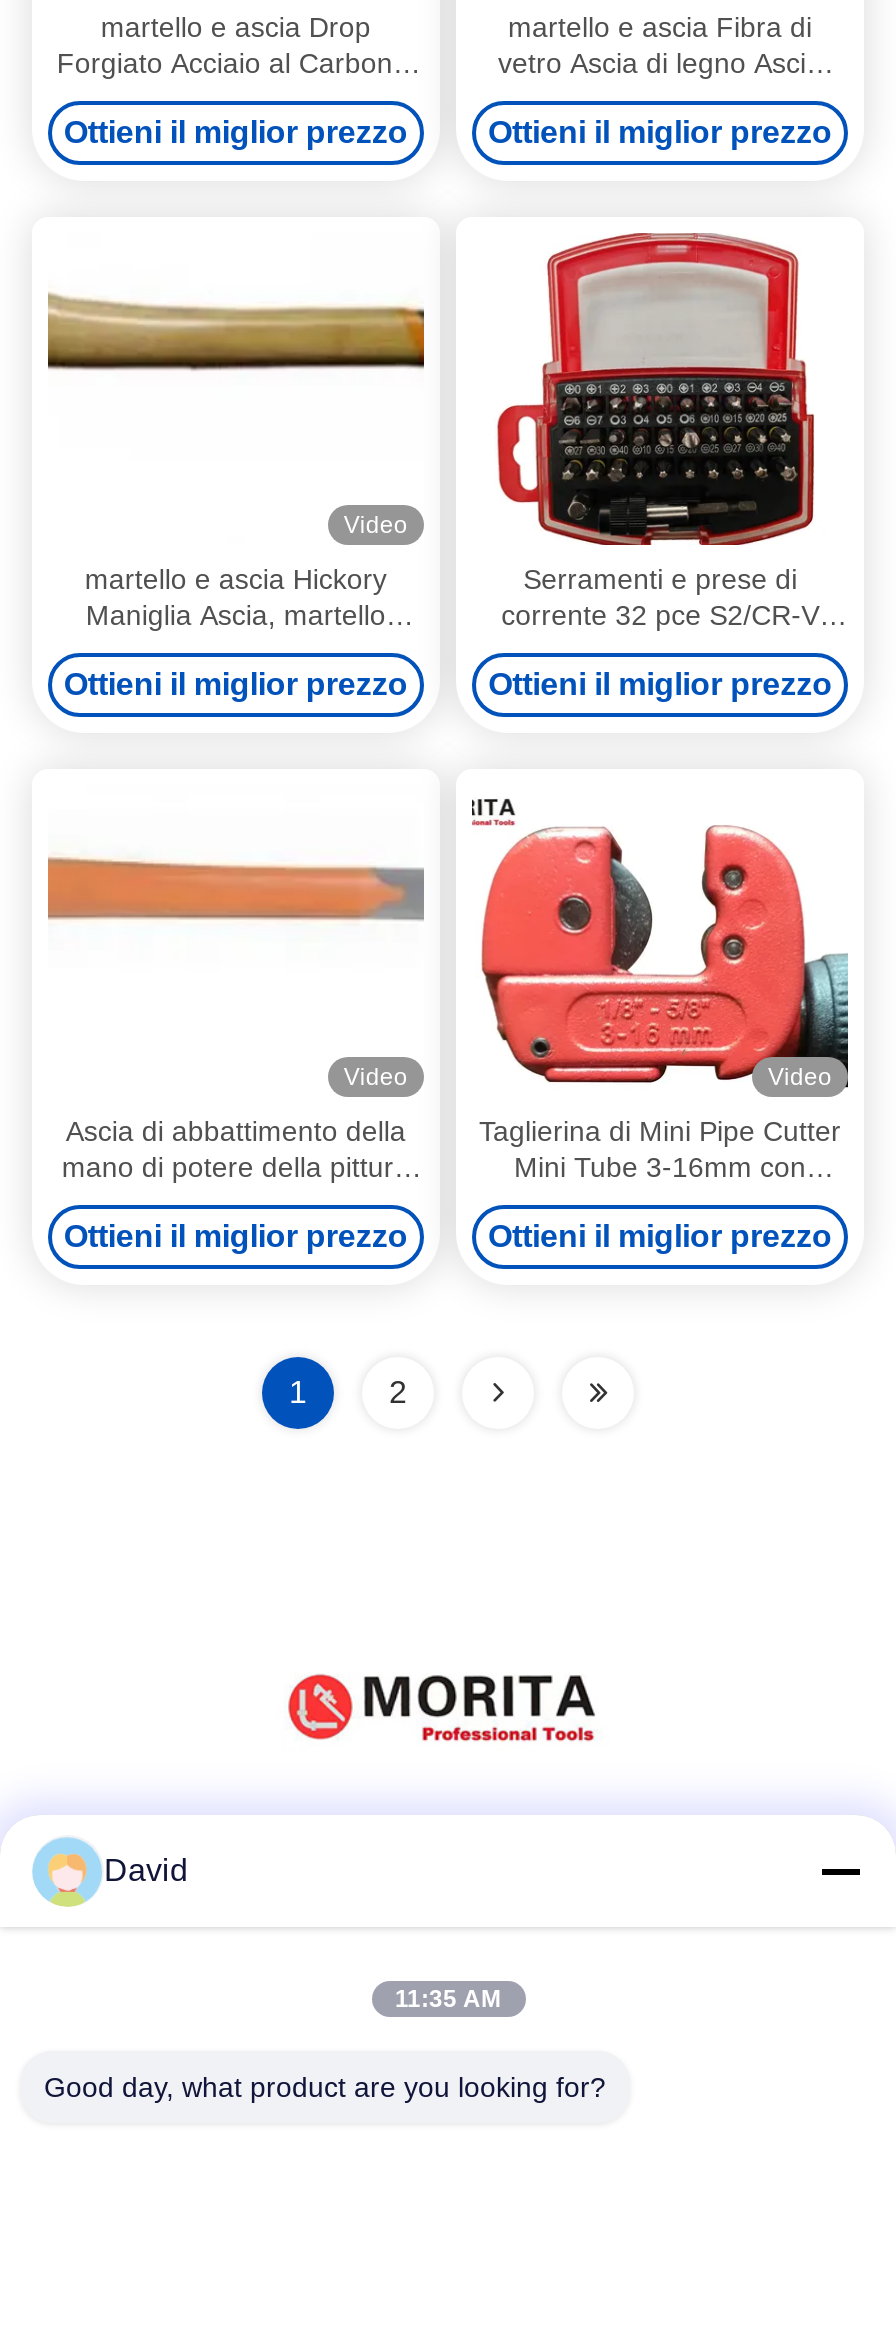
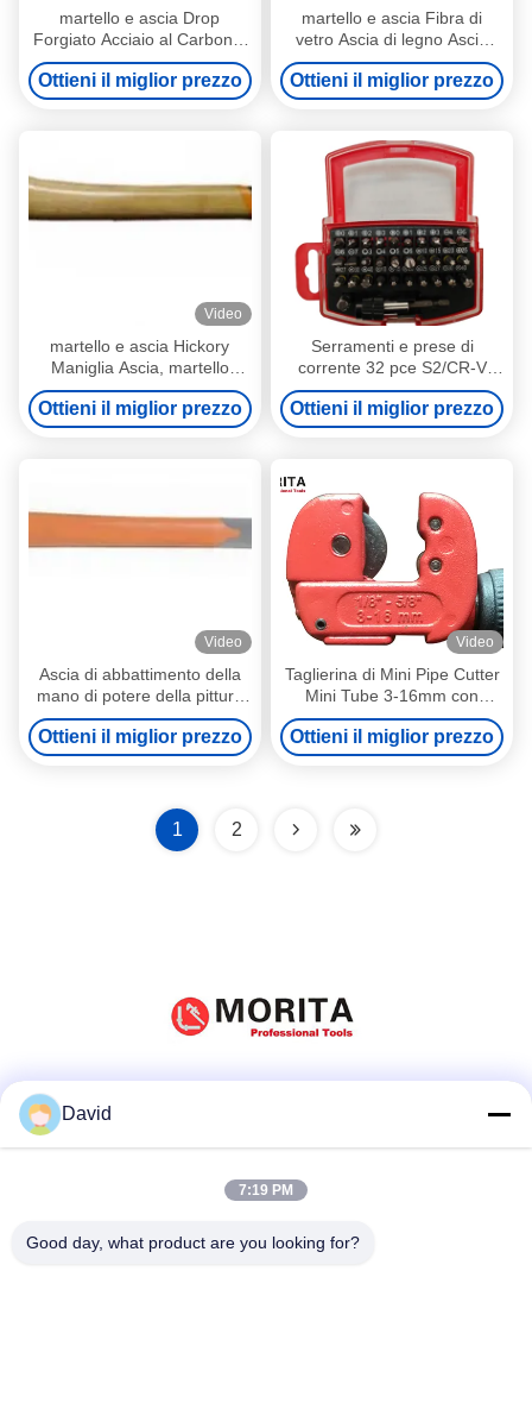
- 11:35 AM
+ 7:19 PM
